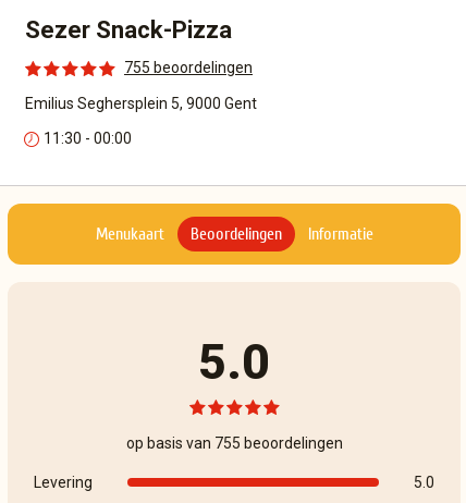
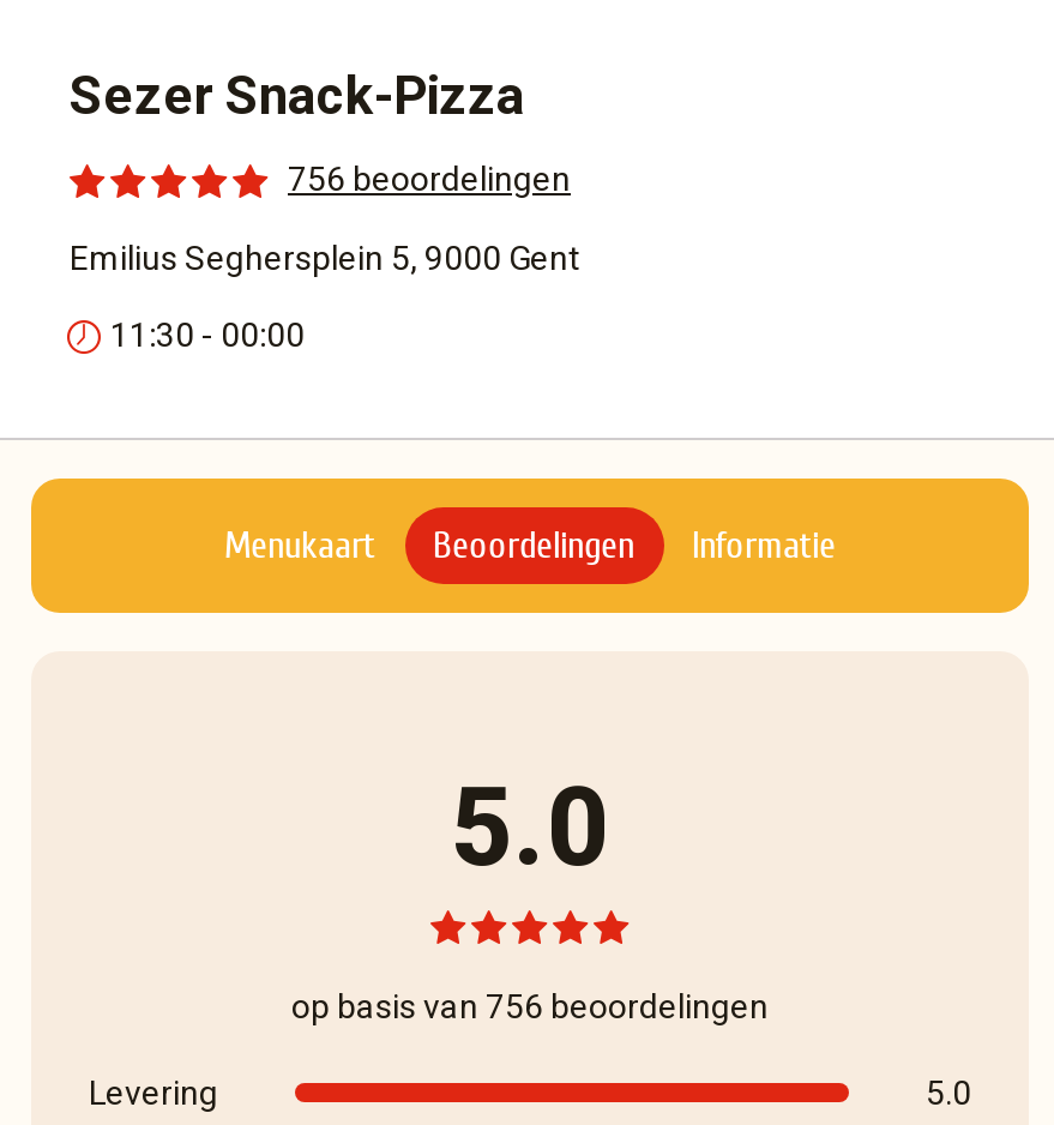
- 755 beoordelingen
+ 756 beoordelingen

- op basis van 755 beoordelingen
+ op basis van 756 beoordelingen
